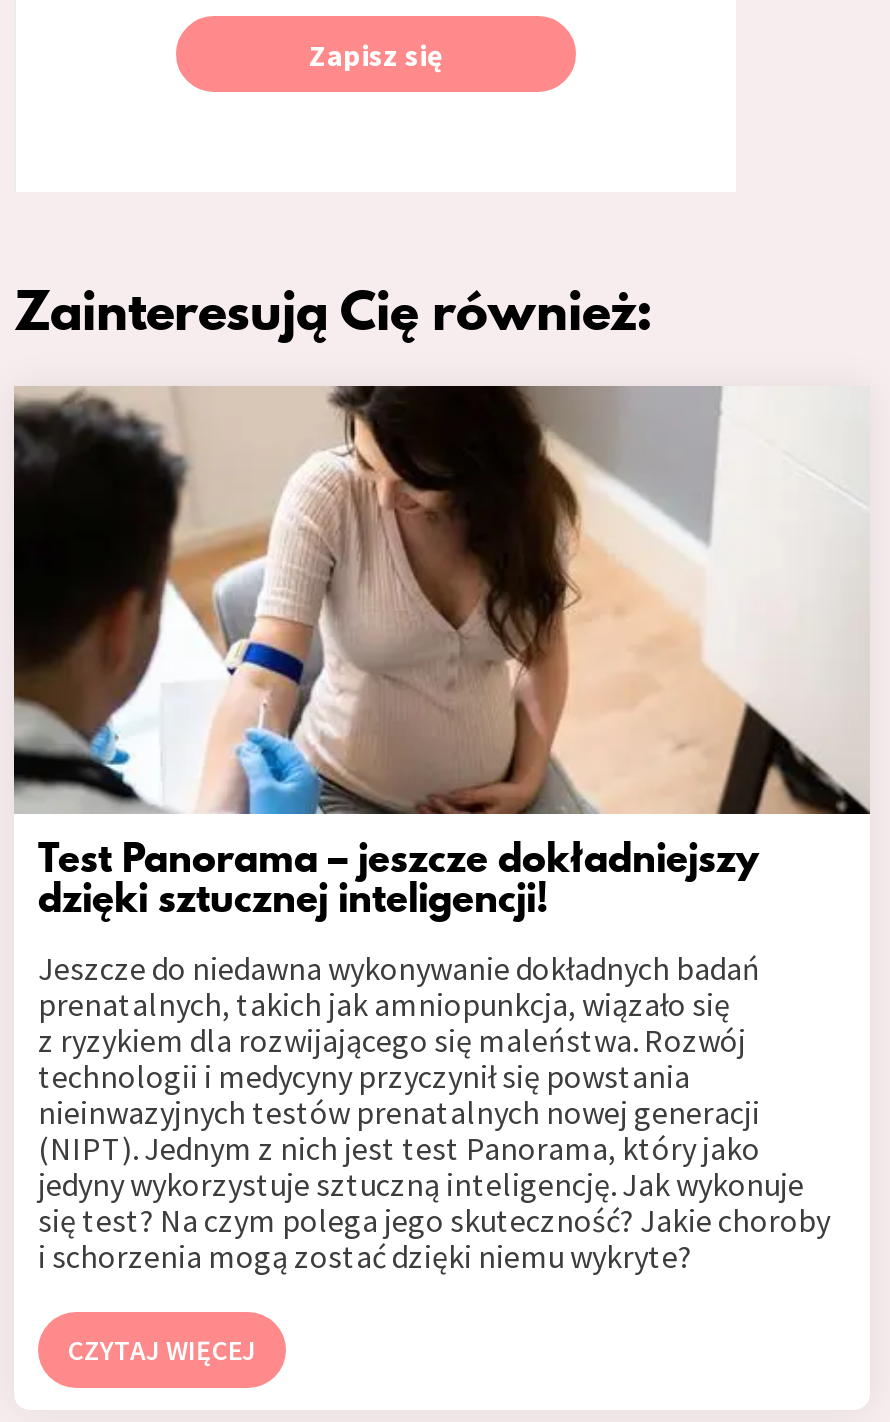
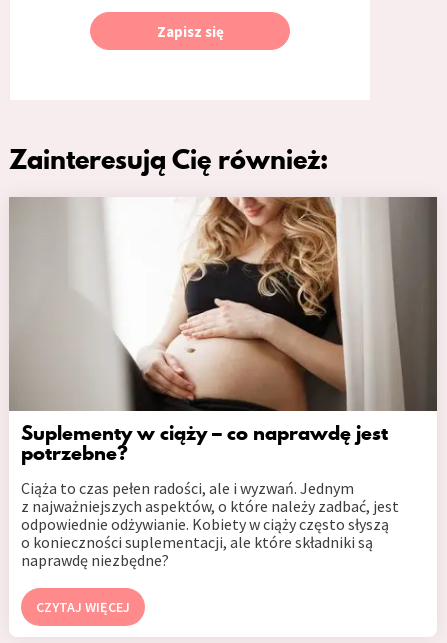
- [image]
- Test Panorama – jeszcze dokładniejszy
- dzięki sztucznej inteligencji!
- Jeszcze do niedawna wykonywanie dokładnych badań
- prenatalnych, takich jak amniopunkcja, wiązało się
- z ryzykiem dla rozwijającego się maleństwa. Rozwój
- technologii i medycyny przyczynił się powstania
- nieinwazyjnych testów prenatalnych nowej generacji
- (NIPT). Jednym z nich jest test Panorama, który jako
- jedyny wykorzystuje sztuczną inteligencję. Jak wykonuje
- się test? Na czym polega jego skuteczność? Jakie choroby
- i schorzenia mogą zostać dzięki niemu wykryte?
+ [image]
+ Suplementy w ciąży – co naprawdę jest
+ potrzebne?
+ Ciąża to czas pełen radości, ale i wyzwań. Jednym
+ z najważniejszych aspektów, o które należy zadbać, jest
+ odpowiednie odżywianie. Kobiety w ciąży często słyszą
+ o konieczności suplementacji, ale które składniki są
+ naprawdę niezbędne?
